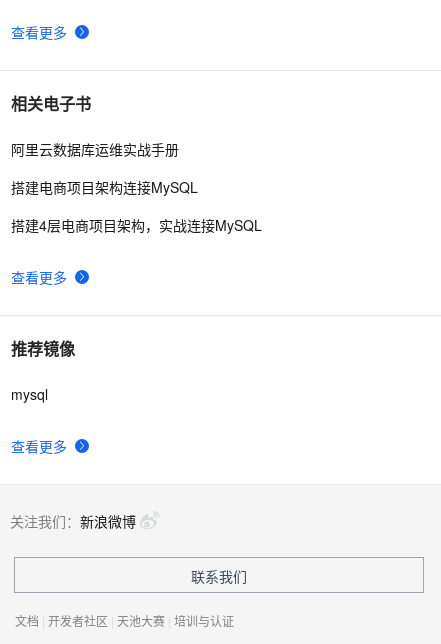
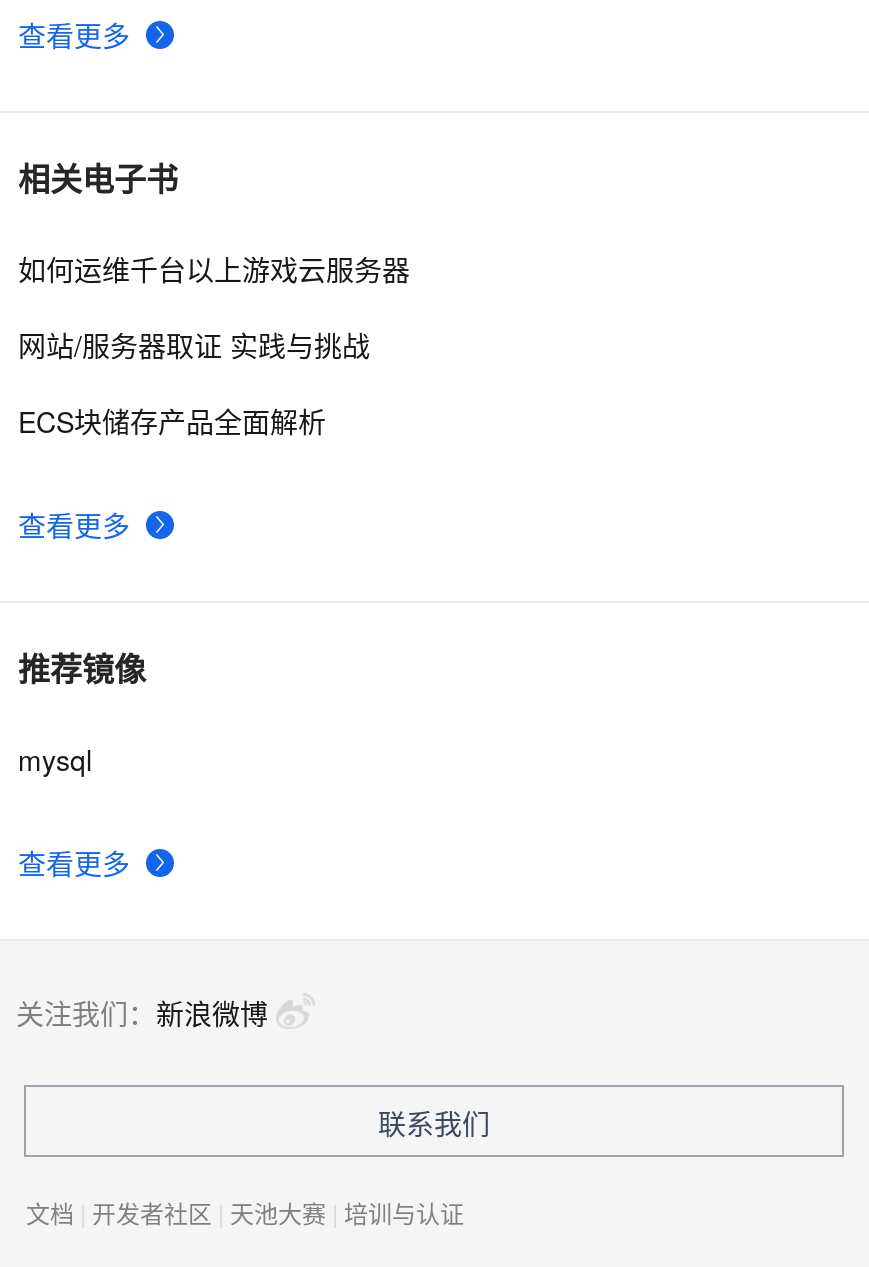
- 阿里云数据库运维实战手册
+ 如何运维千台以上游戏云服务器

- 搭建电商项目架构连接MySQL
+ 网站/服务器取证 实践与挑战

- 搭建4层电商项目架构，实战连接MySQL
+ ECS块储存产品全面解析
